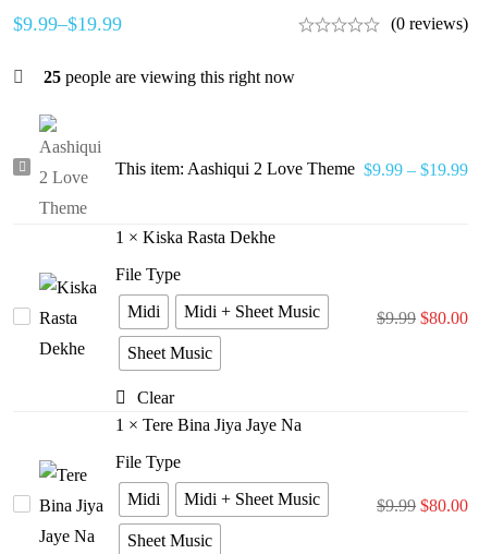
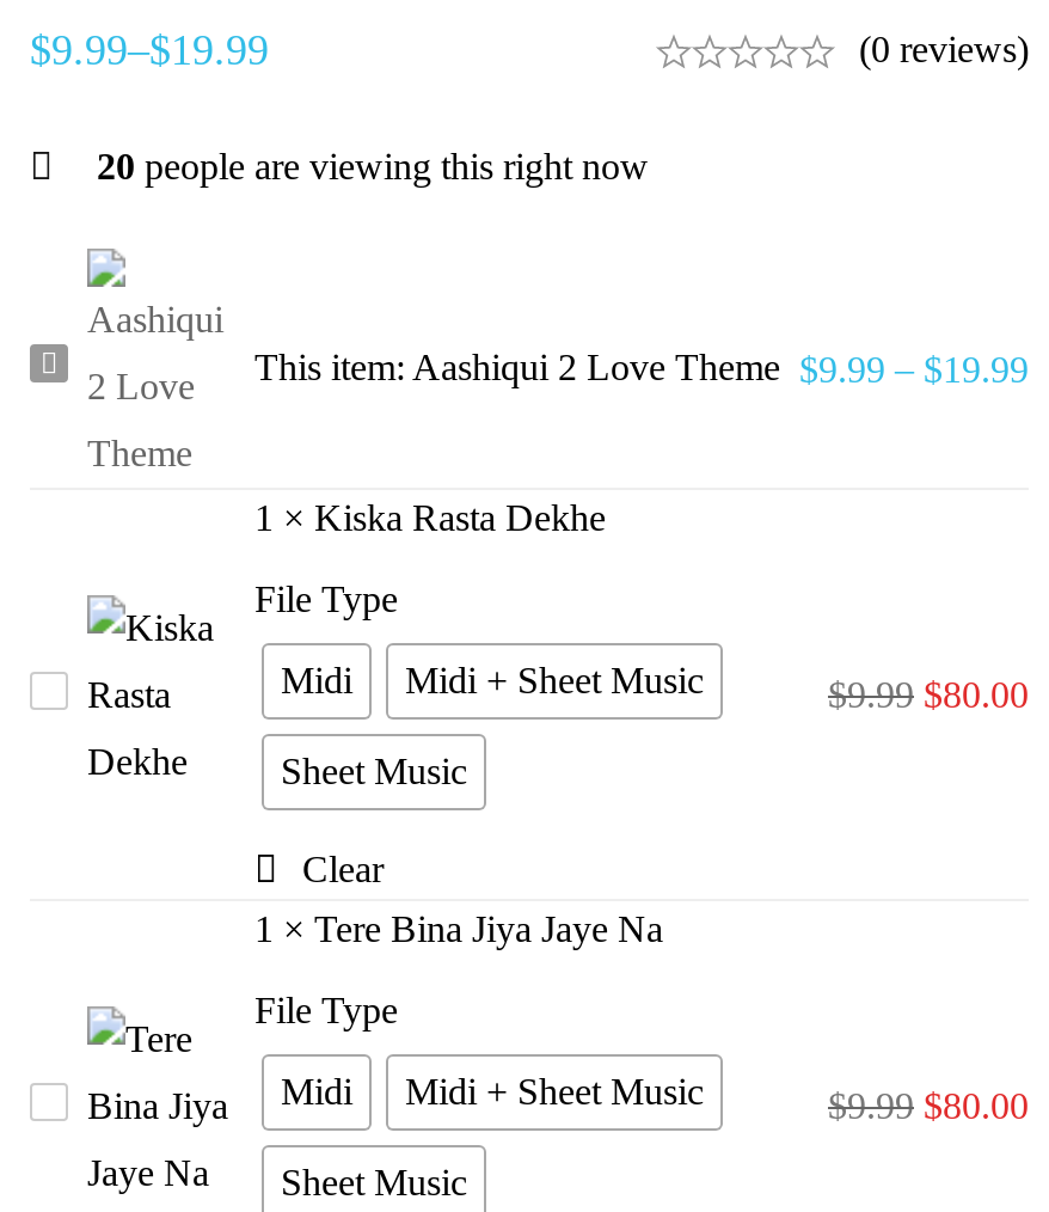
- 25 people are viewing this right now
+ 20 people are viewing this right now
